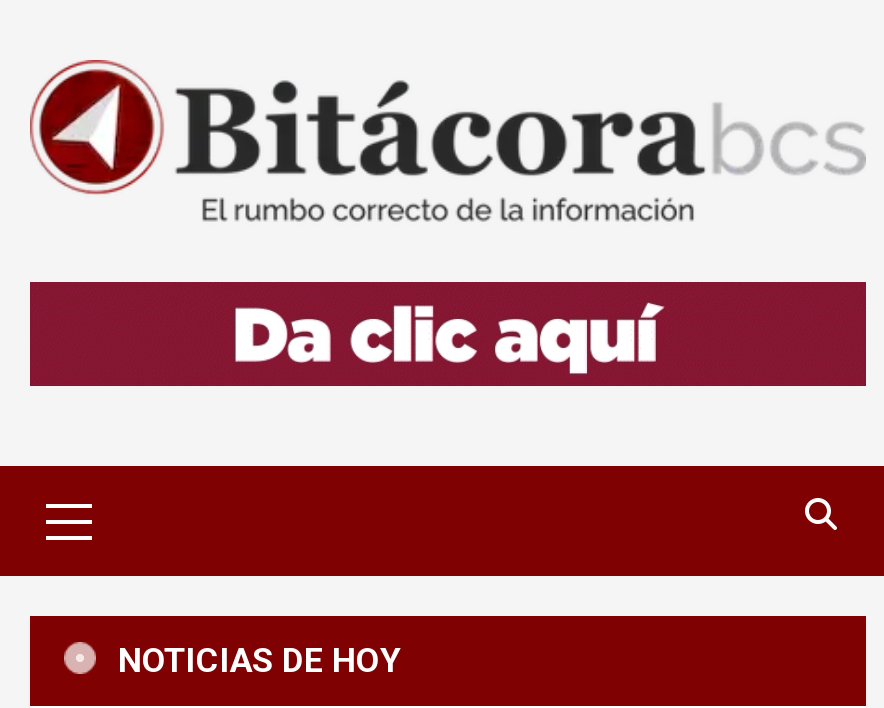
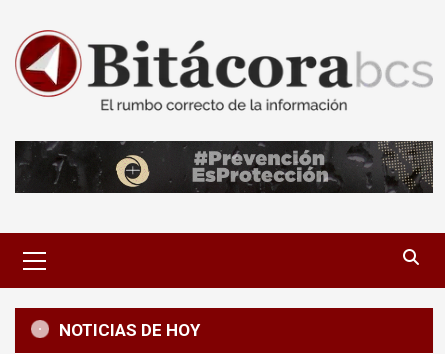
- [image]
+ [image]
